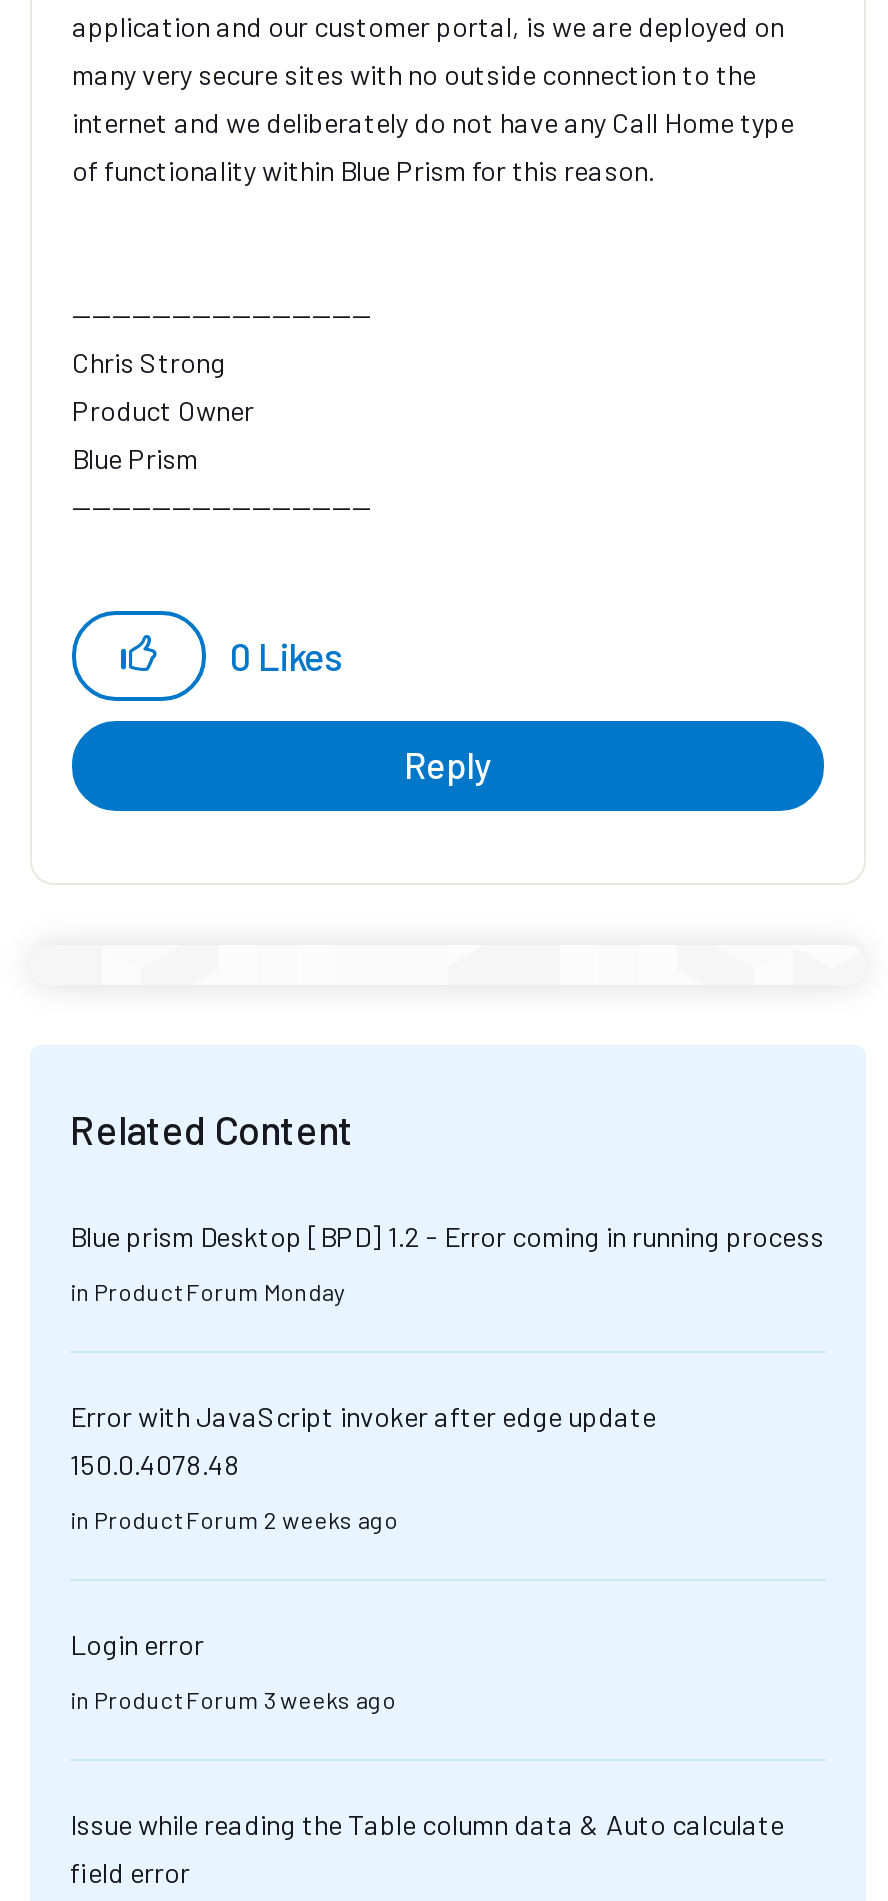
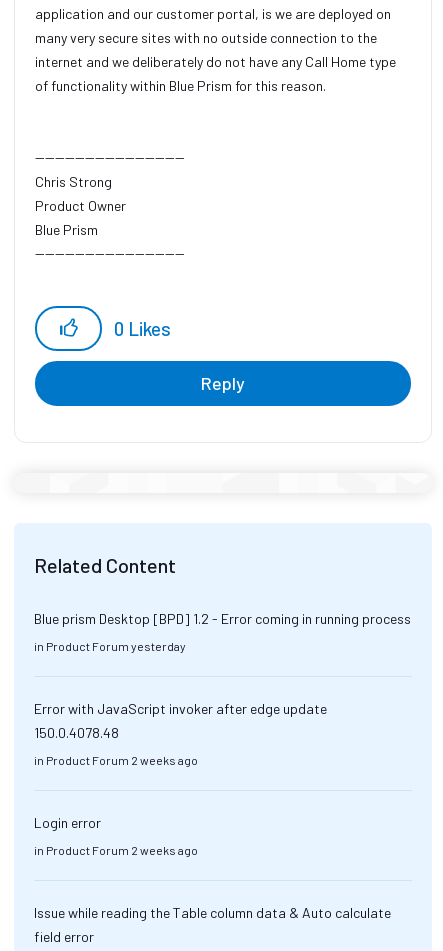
- in Product Forum Monday
+ in Product Forum yesterday

- in Product Forum 3 weeks ago
+ in Product Forum 2 weeks ago
